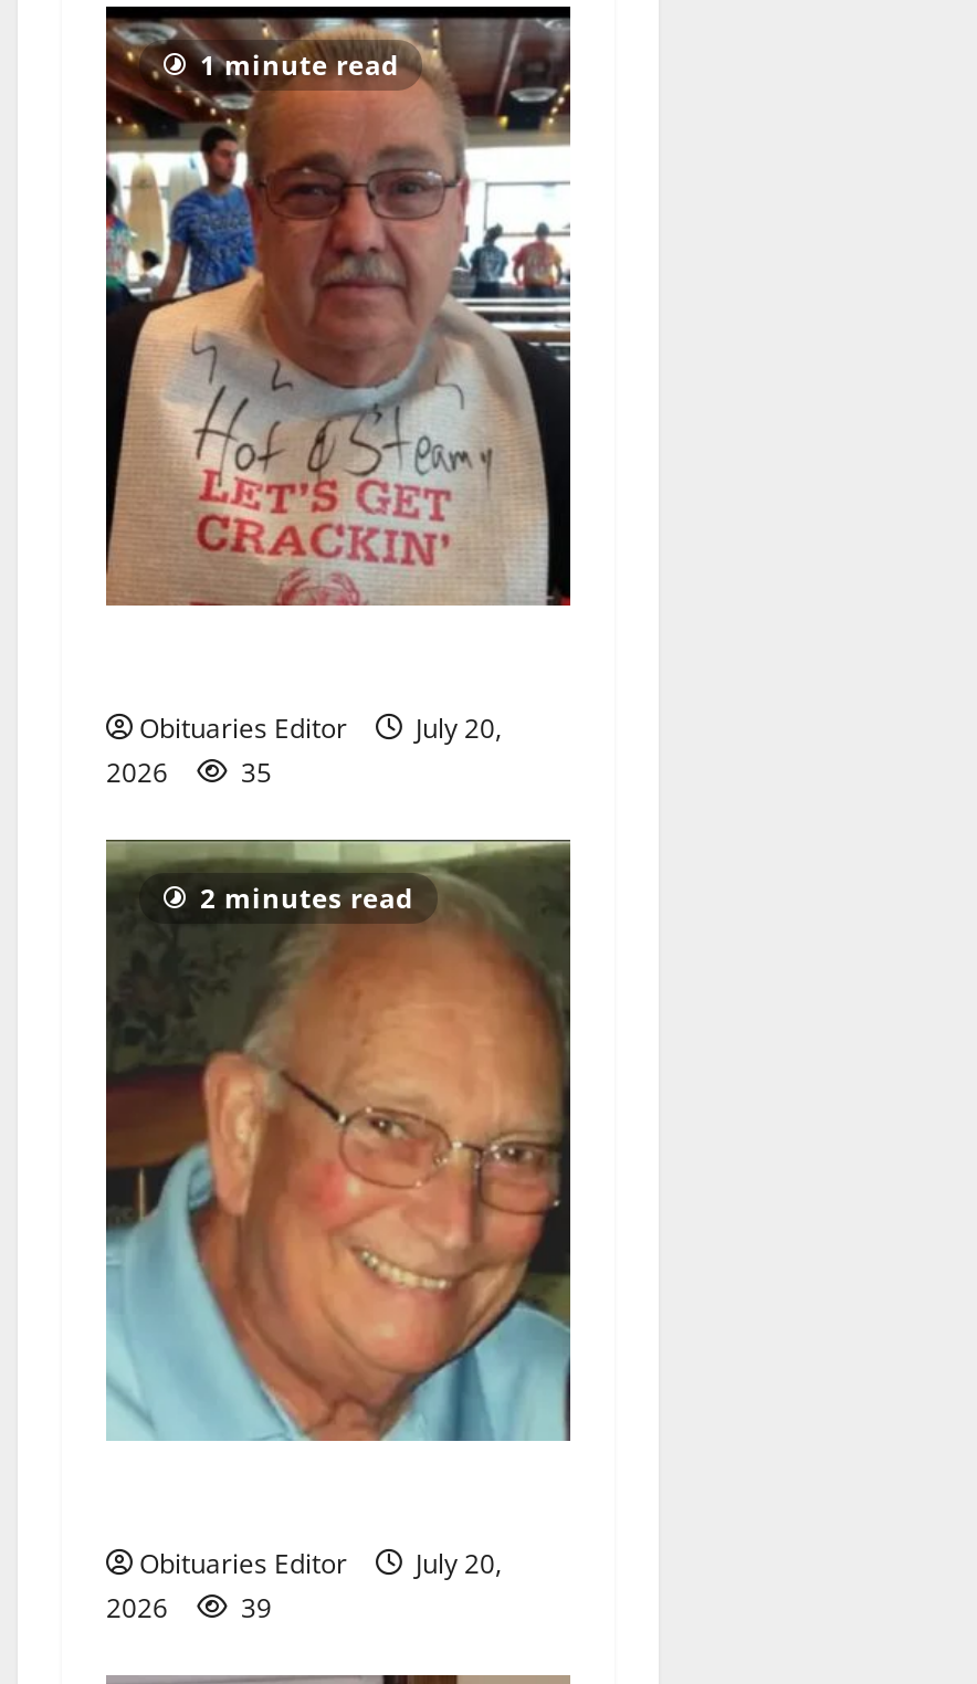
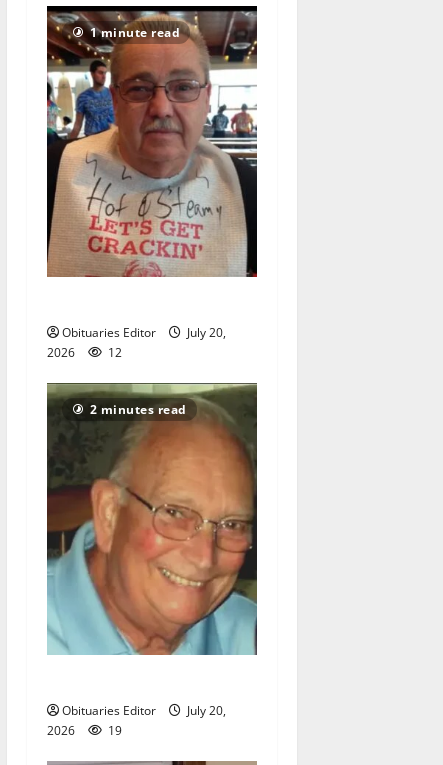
- 2026 35
+ 2026 12

- 2026 39
+ 2026 19
